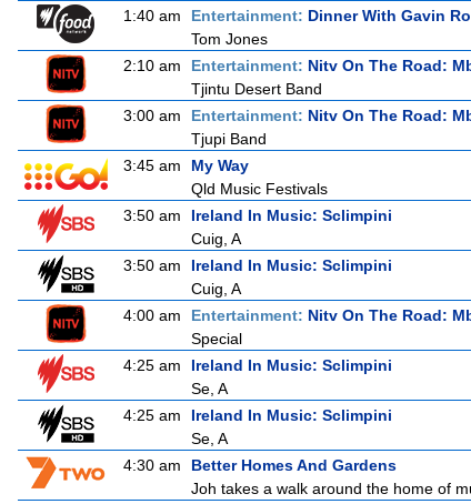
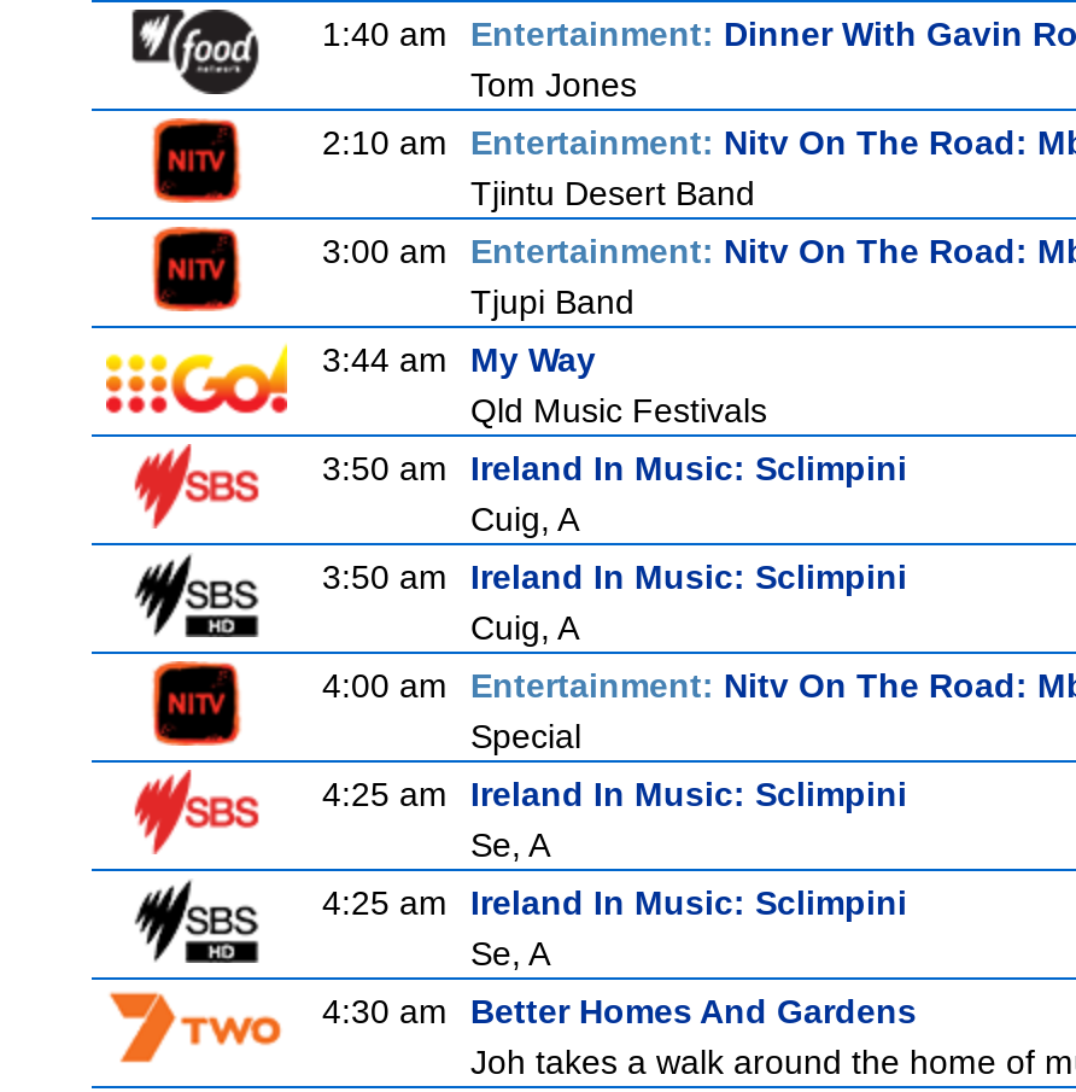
- 3:45 am My Way
+ 3:44 am My Way
